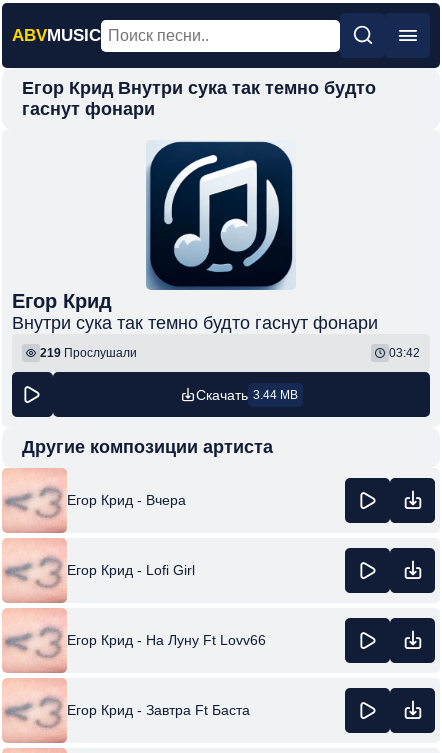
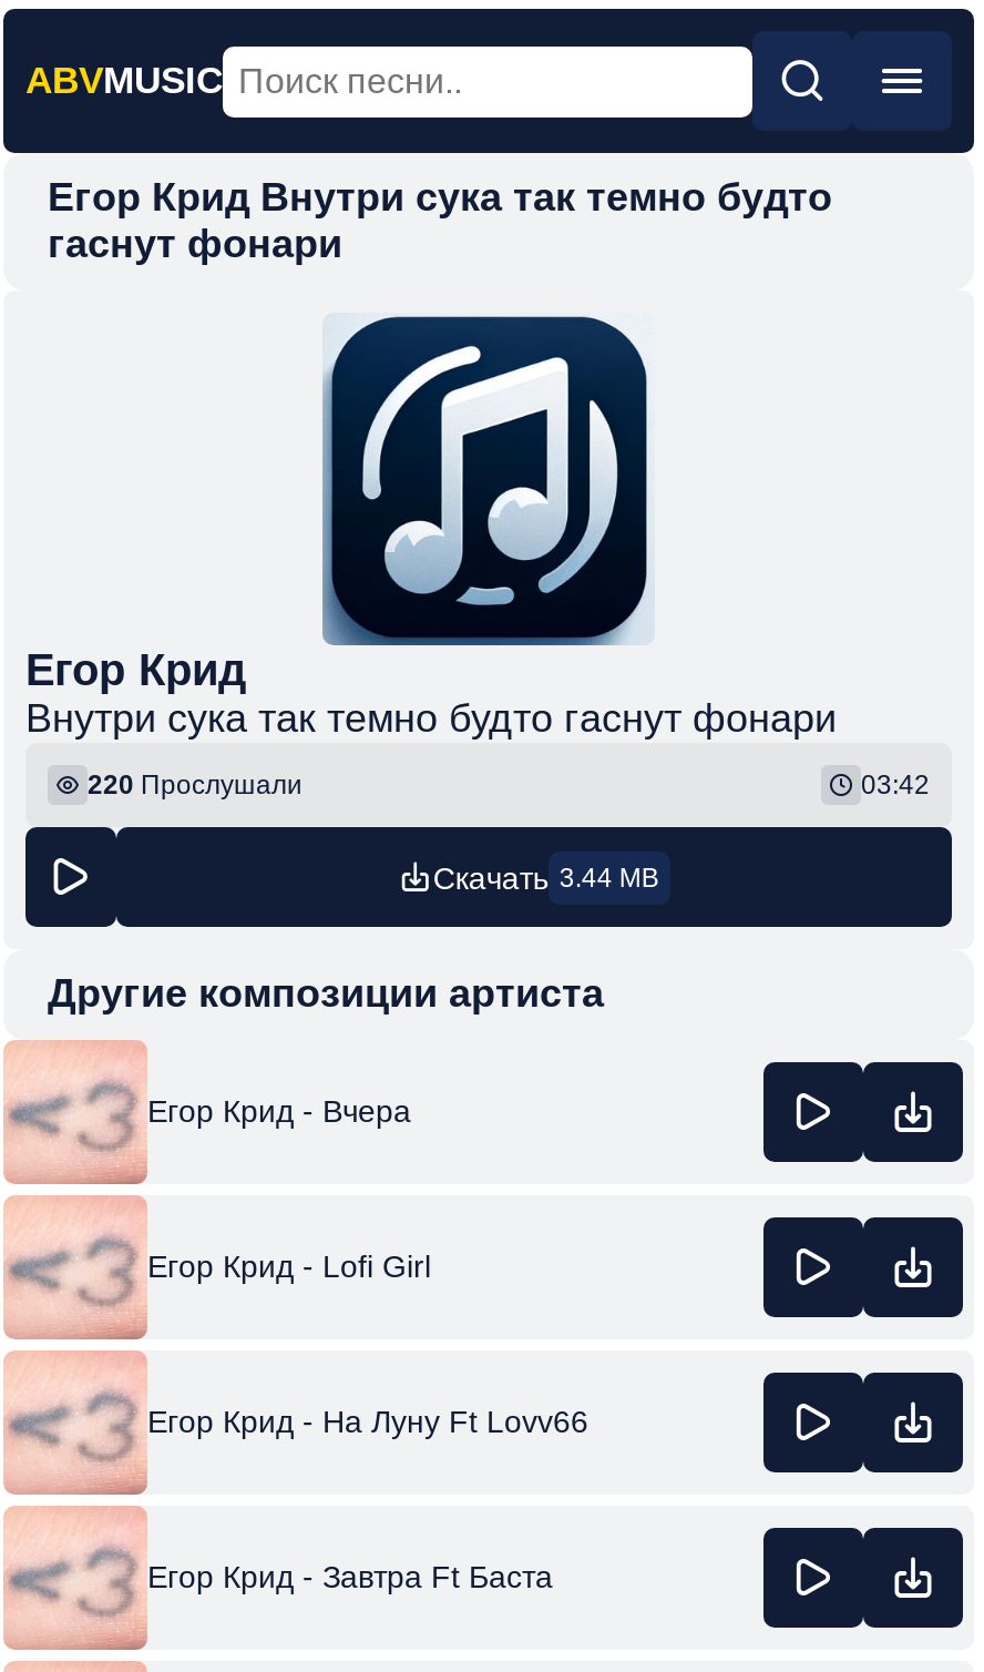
- 219 Прослушали
+ 220 Прослушали
